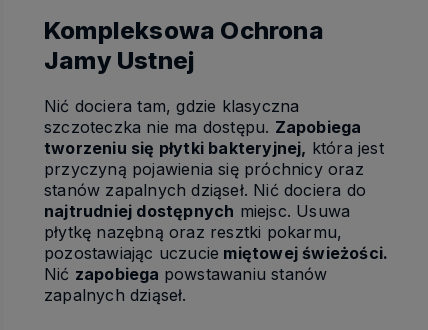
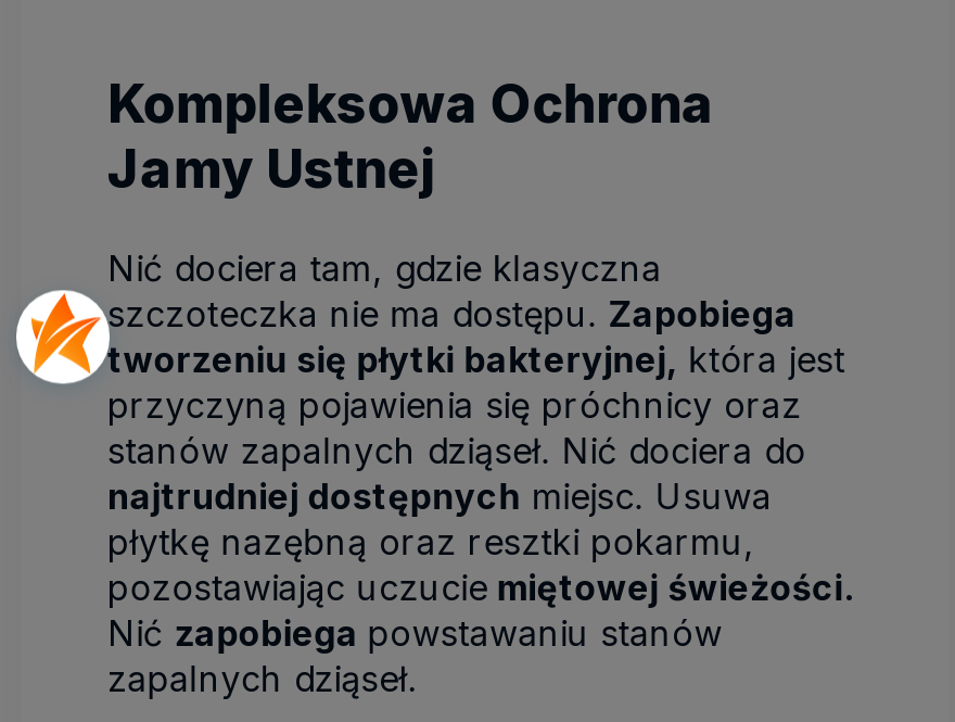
+ [image]
